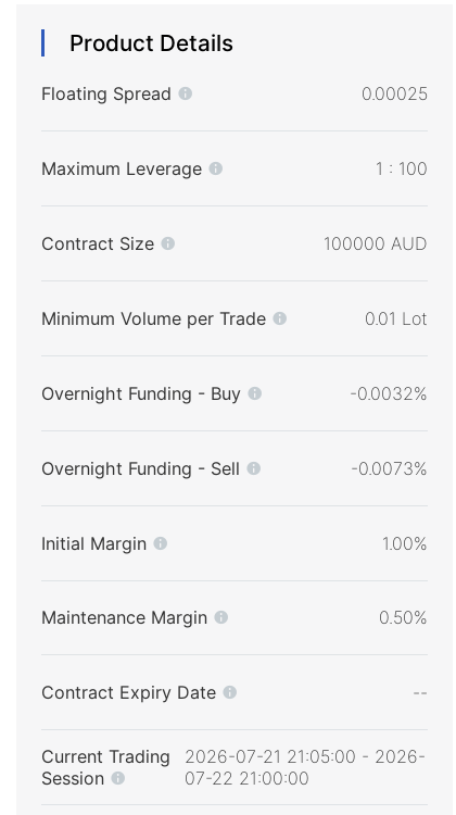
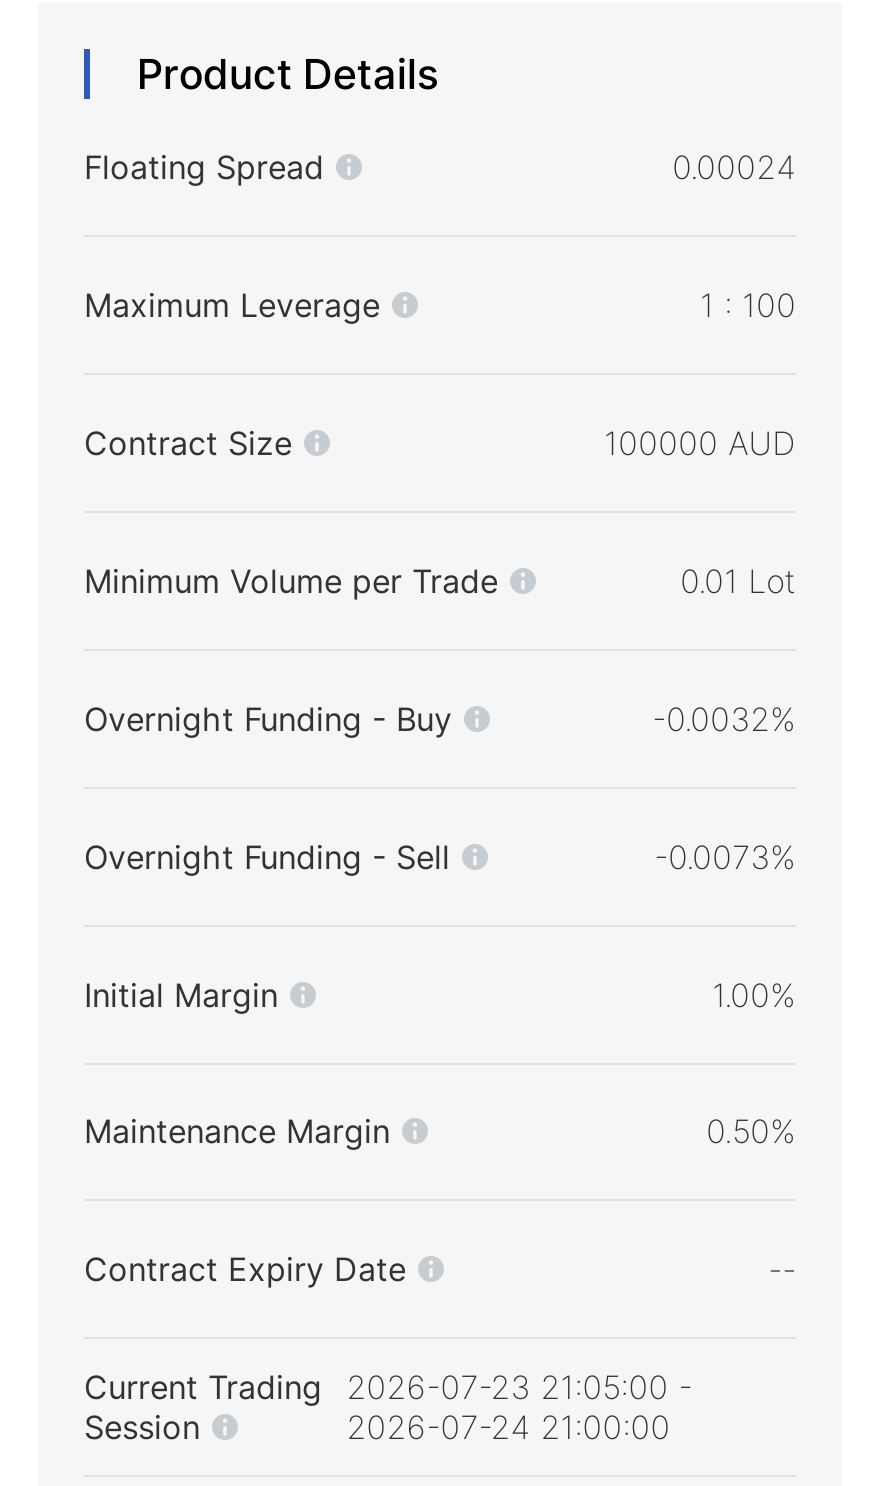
- 0.00025
+ 0.00024

- 2026-07-21 21:05:00 - 2026-
- 07-22 21:00:00
+ 2026-07-23 21:05:00 -
+ 2026-07-24 21:00:00
